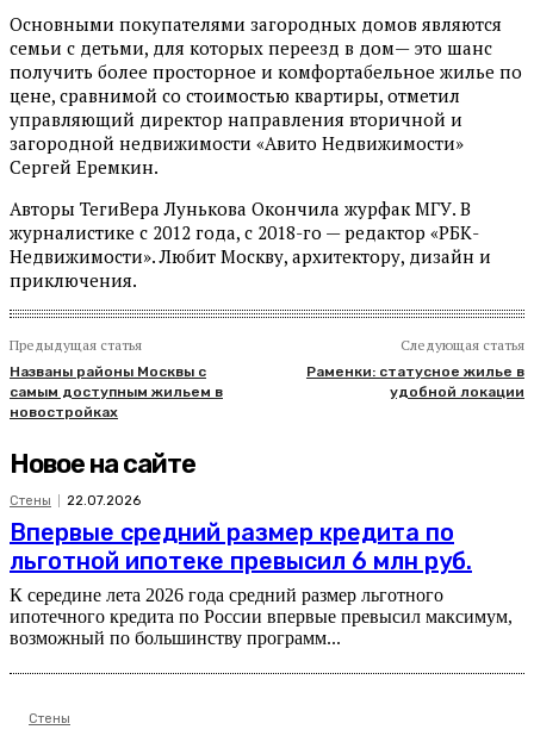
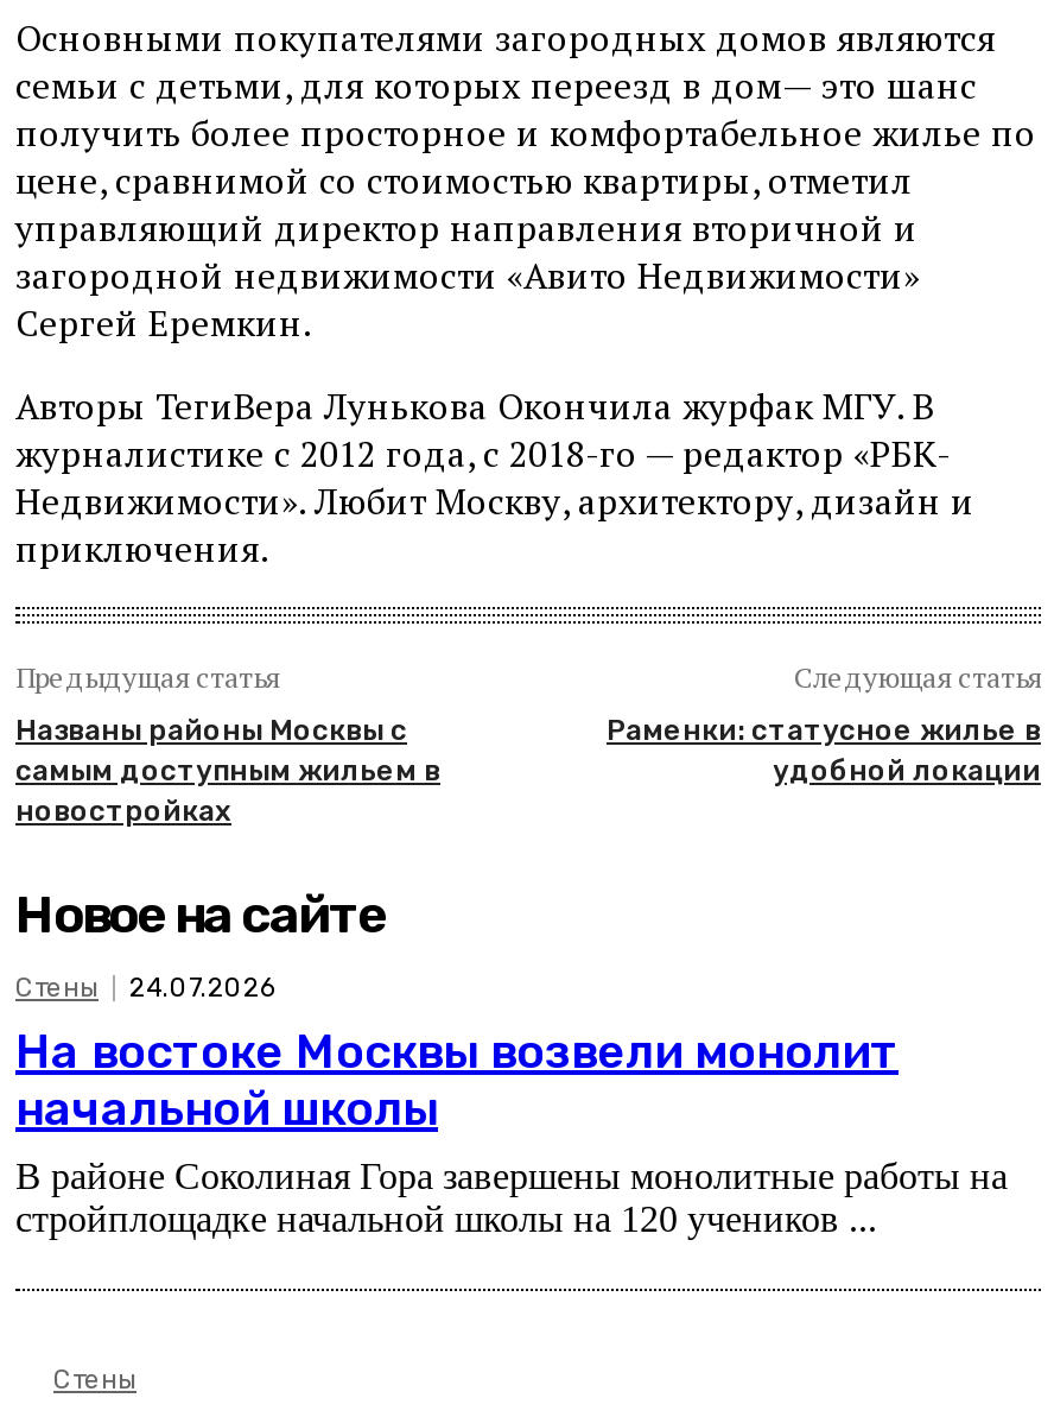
- 22.07.2026
- Впервые средний размер кредита по
- льготной ипотеке превысил 6 млн руб.
- К середине лета 2026 года средний размер льготного
- ипотечного кредита по России впервые превысил максимум,
- возможный по большинству программ...
+ 24.07.2026
+ На востоке Москвы возвели монолит
+ начальной школы
+ В районе Соколиная Гора завершены монолитные работы на
+ стройплощадке начальной школы на 120 учеников ...
